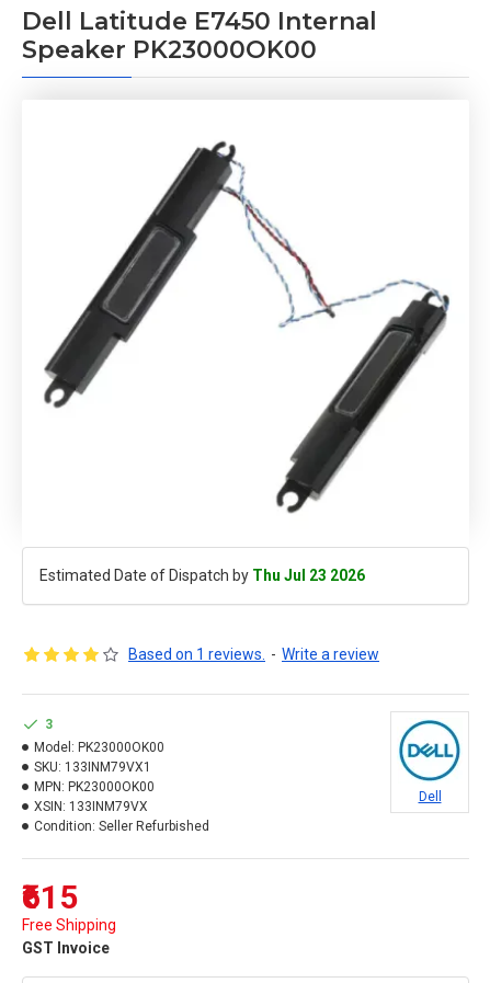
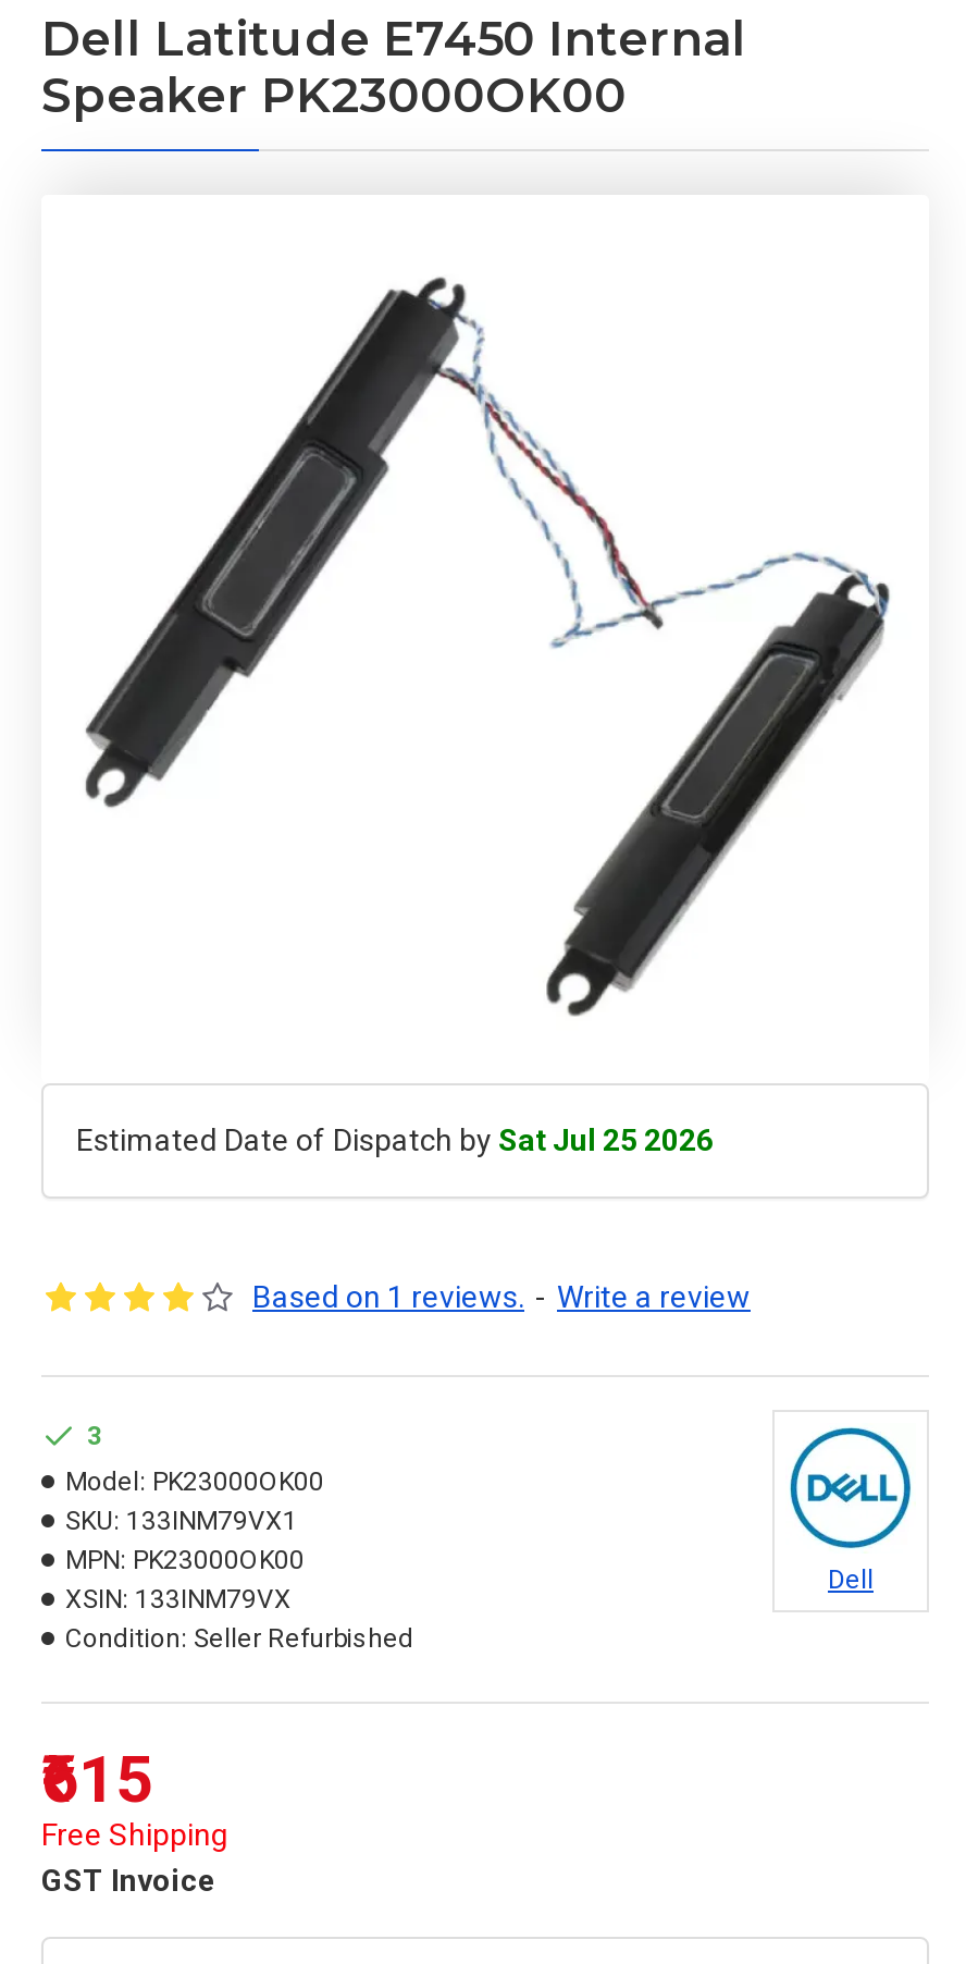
- Estimated Date of Dispatch by Thu Jul 23 2026
+ Estimated Date of Dispatch by Sat Jul 25 2026
